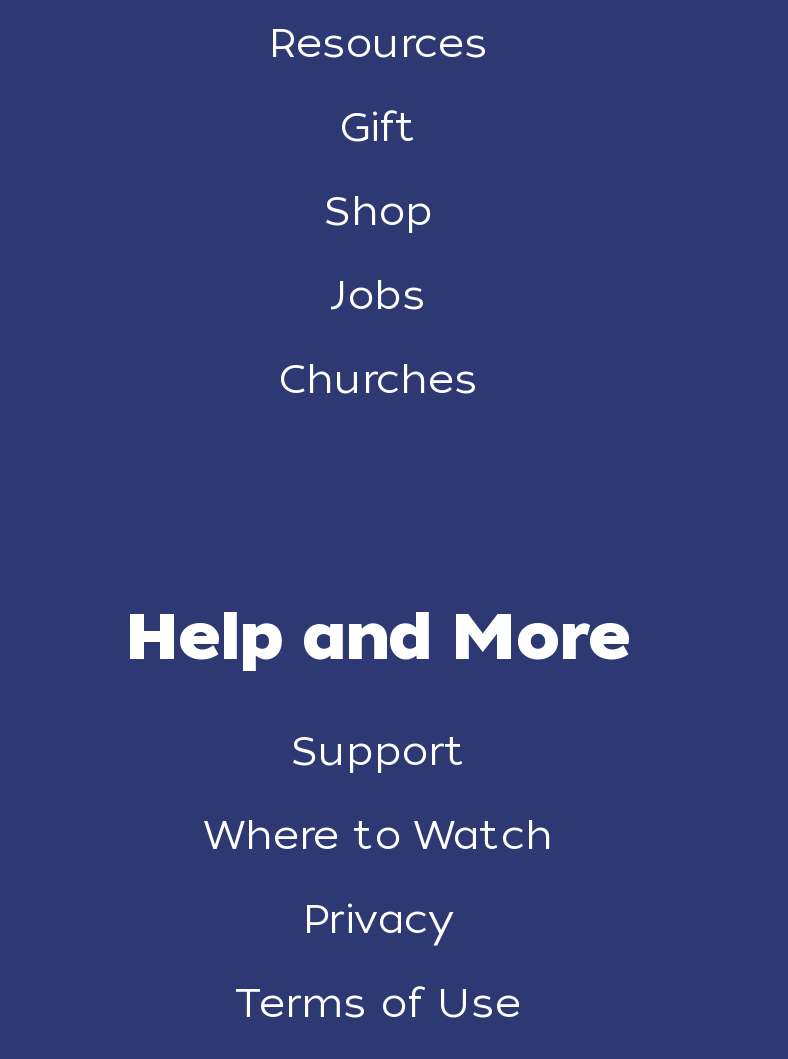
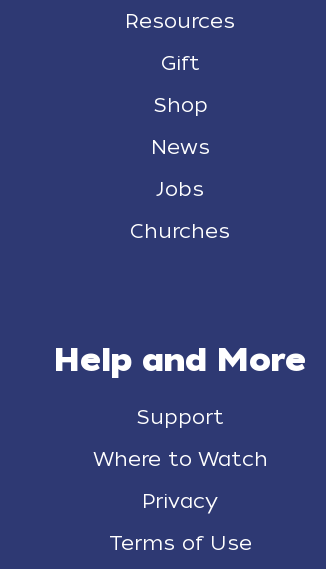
+ News
